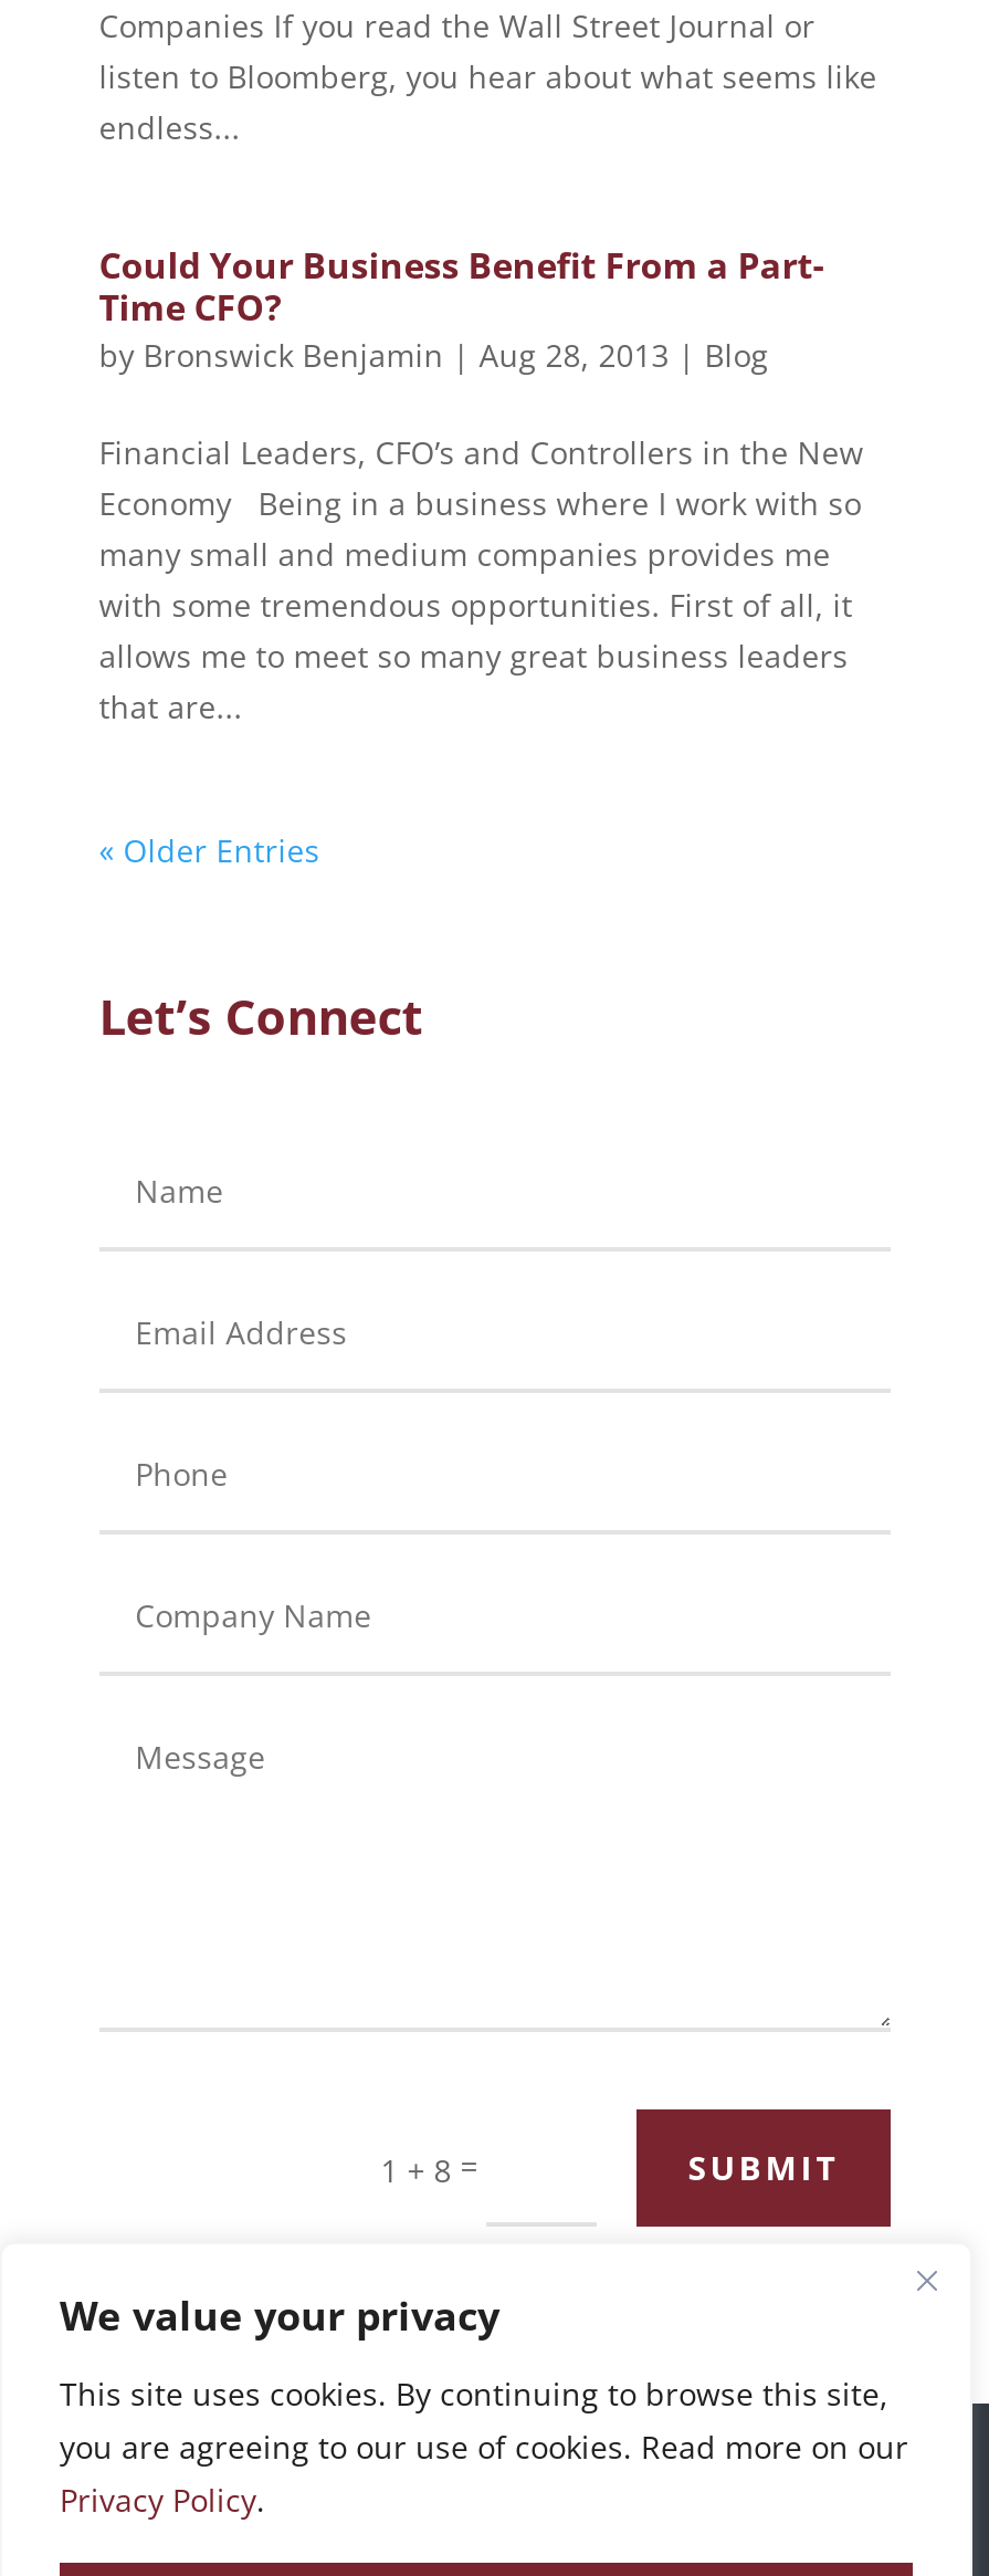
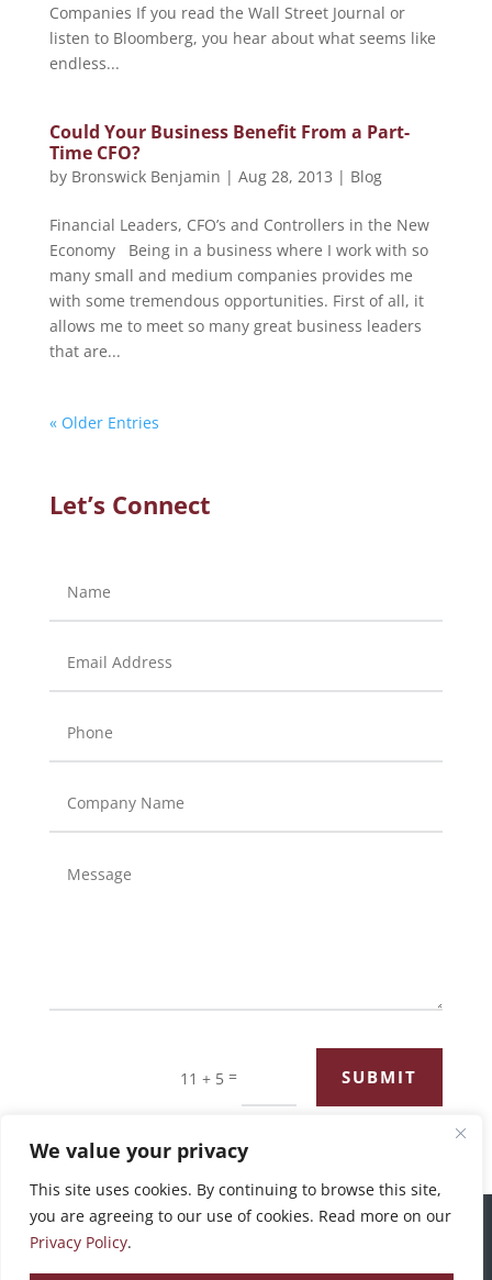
- 1 + 8 =
+ 11 + 5 =
